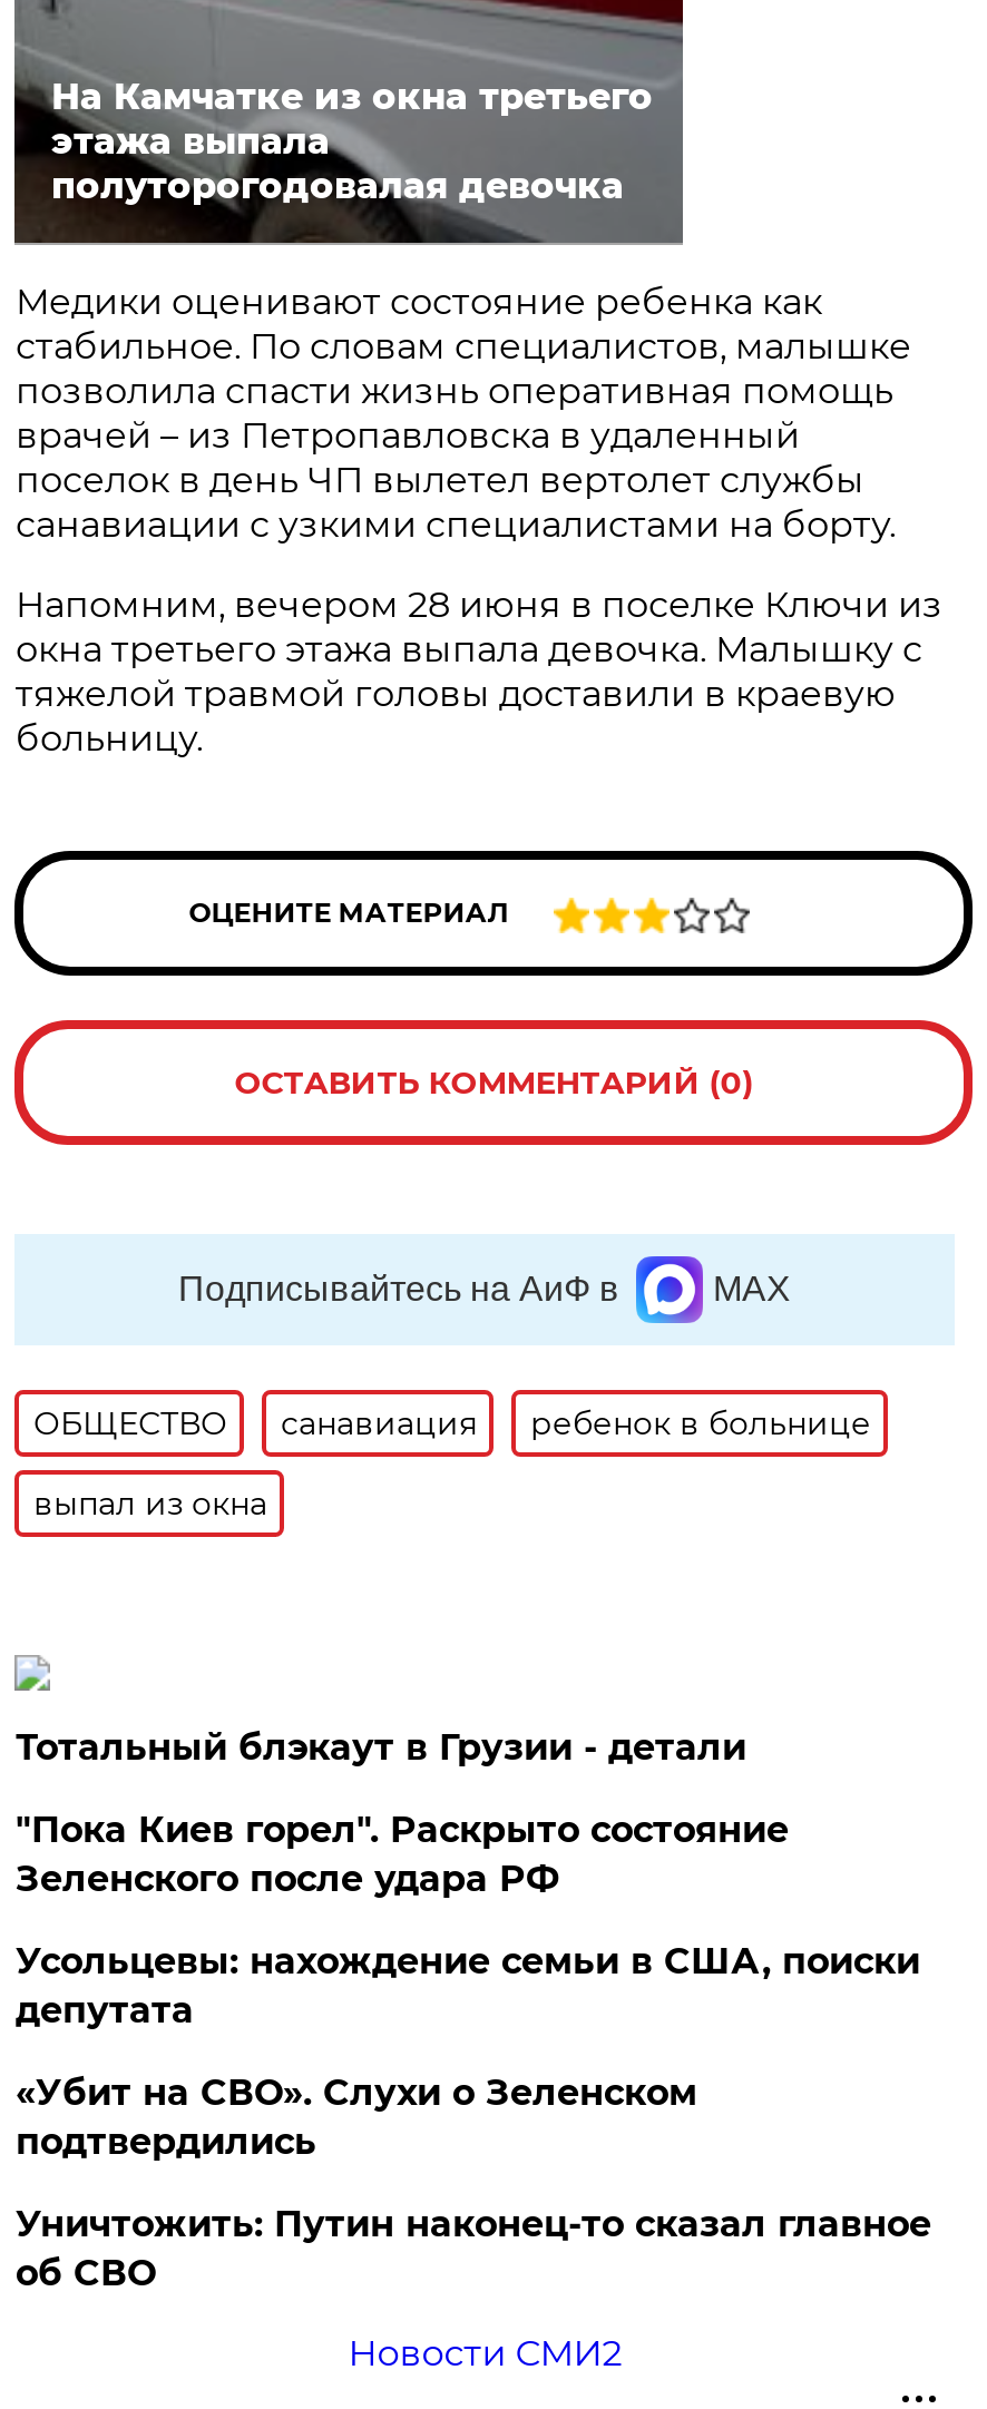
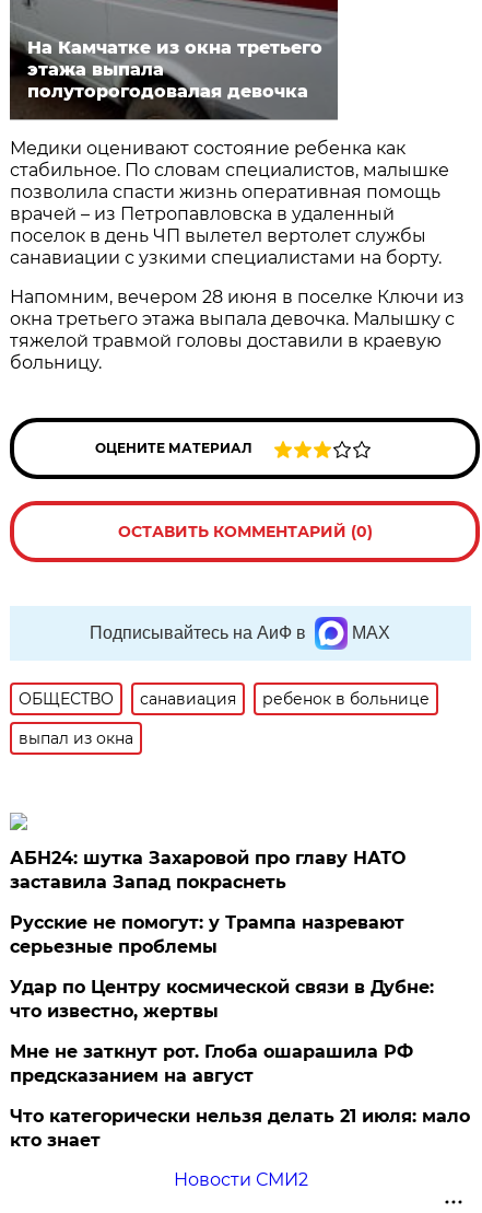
- Тотальный блэкаут в Грузии - детали
+ АБН24: шутка Захаровой про главу НАТО
+ заставила Запад покраснеть

- "Пока Киев горел". Раскрыто состояние
- Зеленского после удара РФ
+ Русские не помогут: у Трампа назревают
+ серьезные проблемы

- Усольцевы: нахождение семьи в США, поиски
- депутата
+ Удар по Центру космической связи в Дубне:
+ что известно, жертвы

- «Убит на СВО». Слухи о Зеленском
- подтвердились
+ Мне не заткнут рот. Глоба ошарашила РФ
+ предсказанием на август

- Уничтожить: Путин наконец-то сказал главное
- об СВО
+ Что категорически нельзя делать 21 июля: мало
+ кто знает
